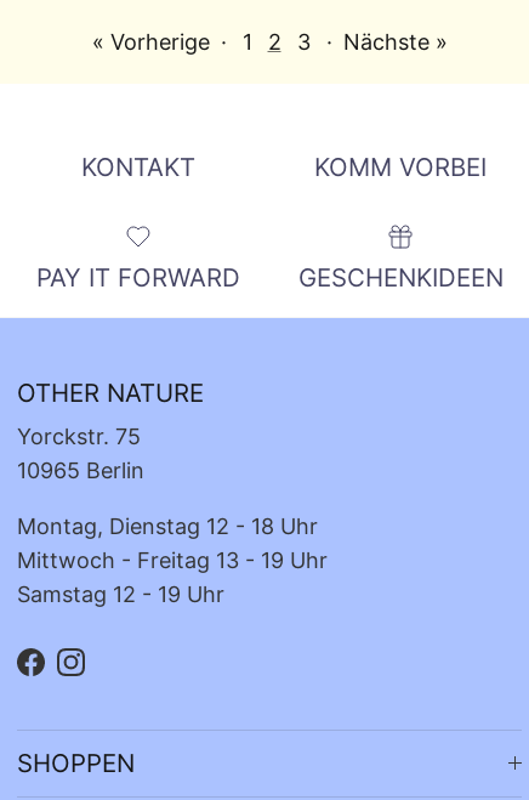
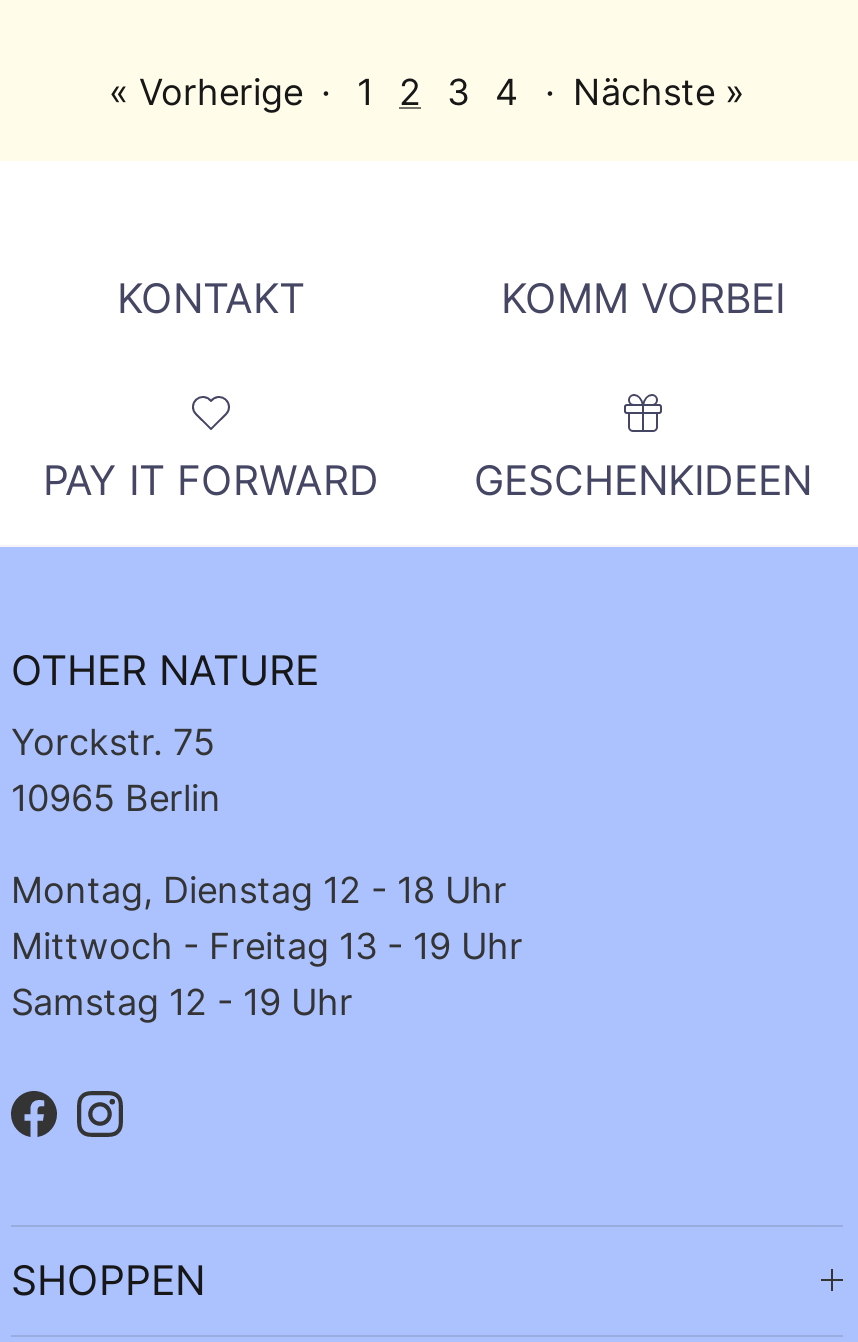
+ 4
